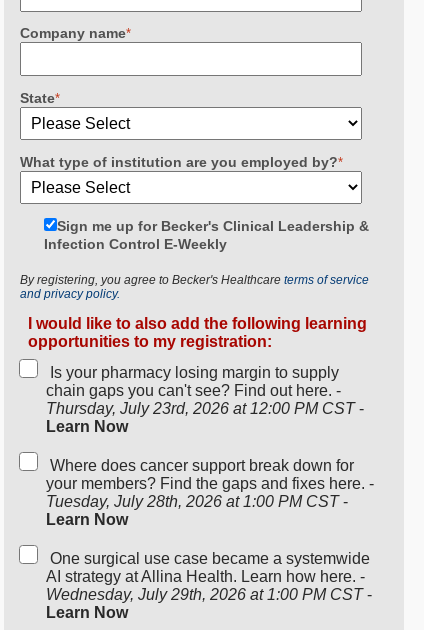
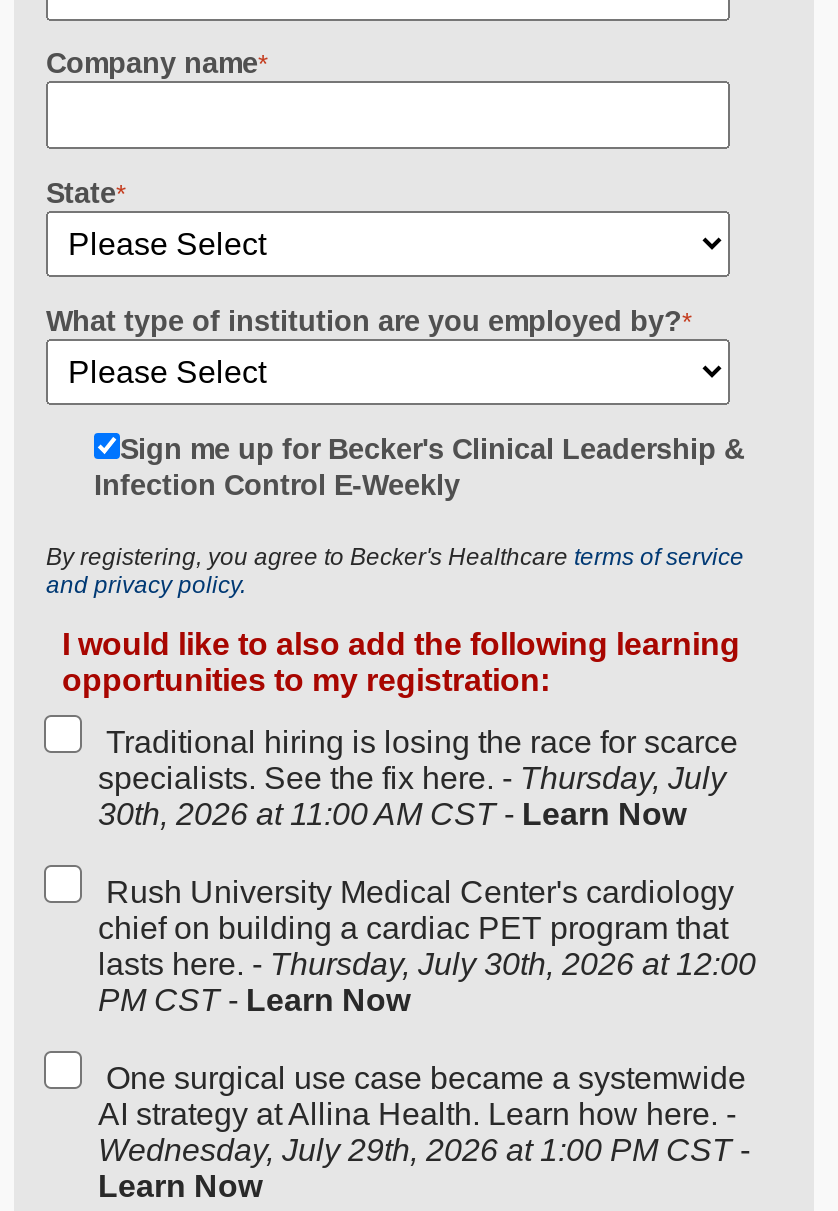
- Is your pharmacy losing margin to supply
- chain gaps you can't see? Find out here. -
- Thursday, July 23rd, 2026 at 12:00 PM CST -
- Learn Now
+ Traditional hiring is losing the race for scarce
+ specialists. See the fix here. - Thursday, July
+ 30th, 2026 at 11:00 AM CST - Learn Now

- Where does cancer support break down for
- your members? Find the gaps and fixes here. -
- Tuesday, July 28th, 2026 at 1:00 PM CST -
- Learn Now
+ Rush University Medical Center's cardiology
+ chief on building a cardiac PET program that
+ lasts here. - Thursday, July 30th, 2026 at 12:00
+ PM CST - Learn Now
